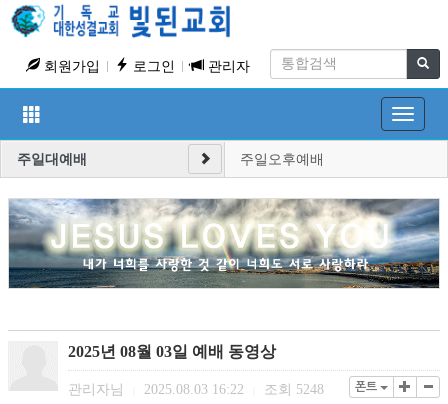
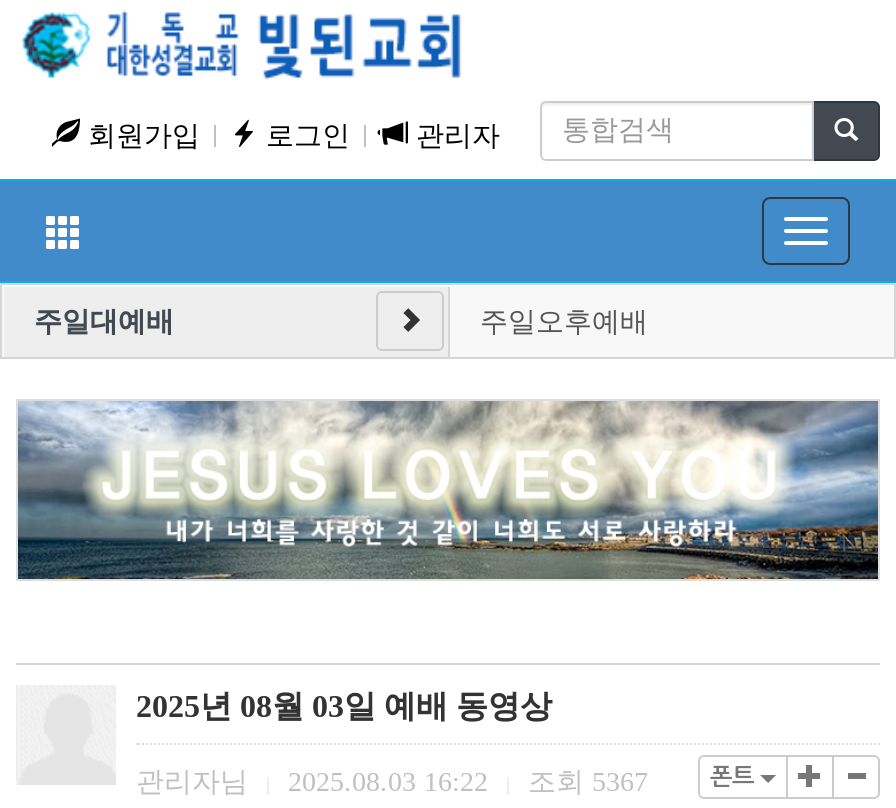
- 관리자님 2025.08.03 16:22 조회 5248
+ 관리자님 2025.08.03 16:22 조회 5367
